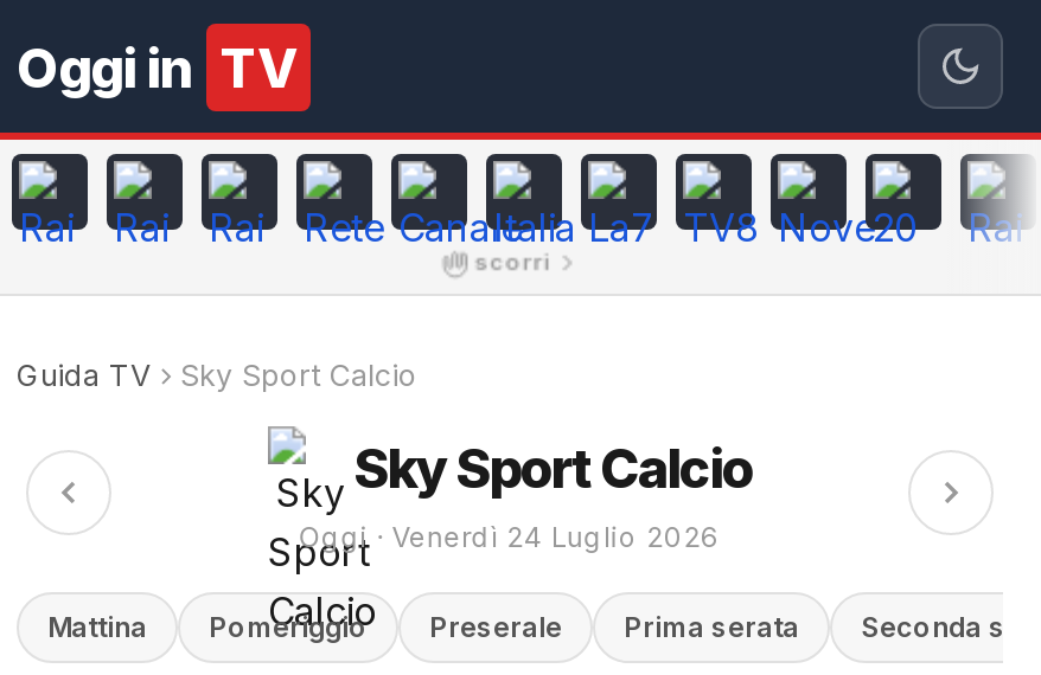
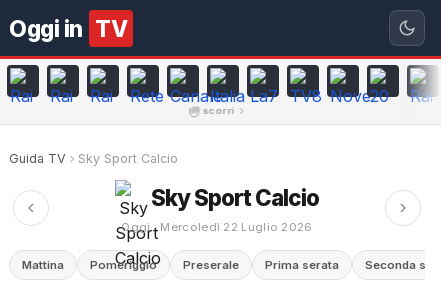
- Oggi · Venerdì 24 Luglio 2026
+ Oggi · Mercoledì 22 Luglio 2026
